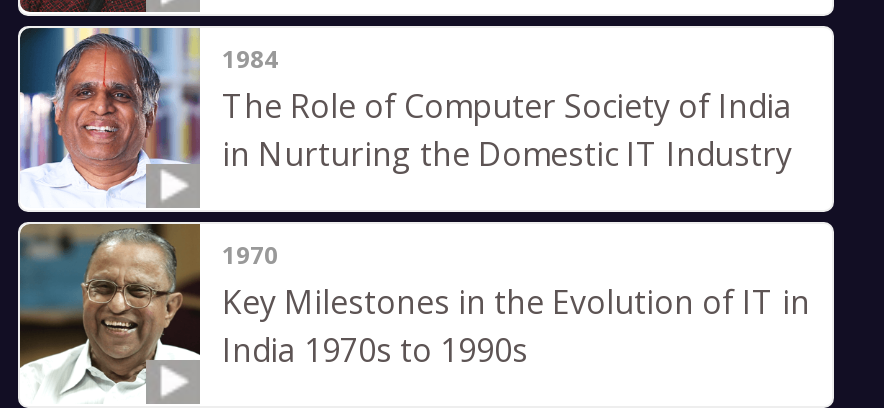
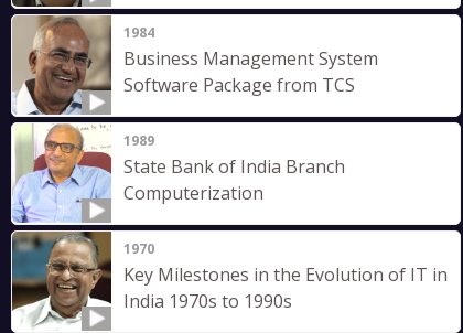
- [image]
- The Role of Computer Society of India
- in Nurturing the Domestic IT Industry
+ [image]
+ Business Management System
+ Software Package from TCS
+ 1989
+ State Bank of India Branch
+ Computerization
